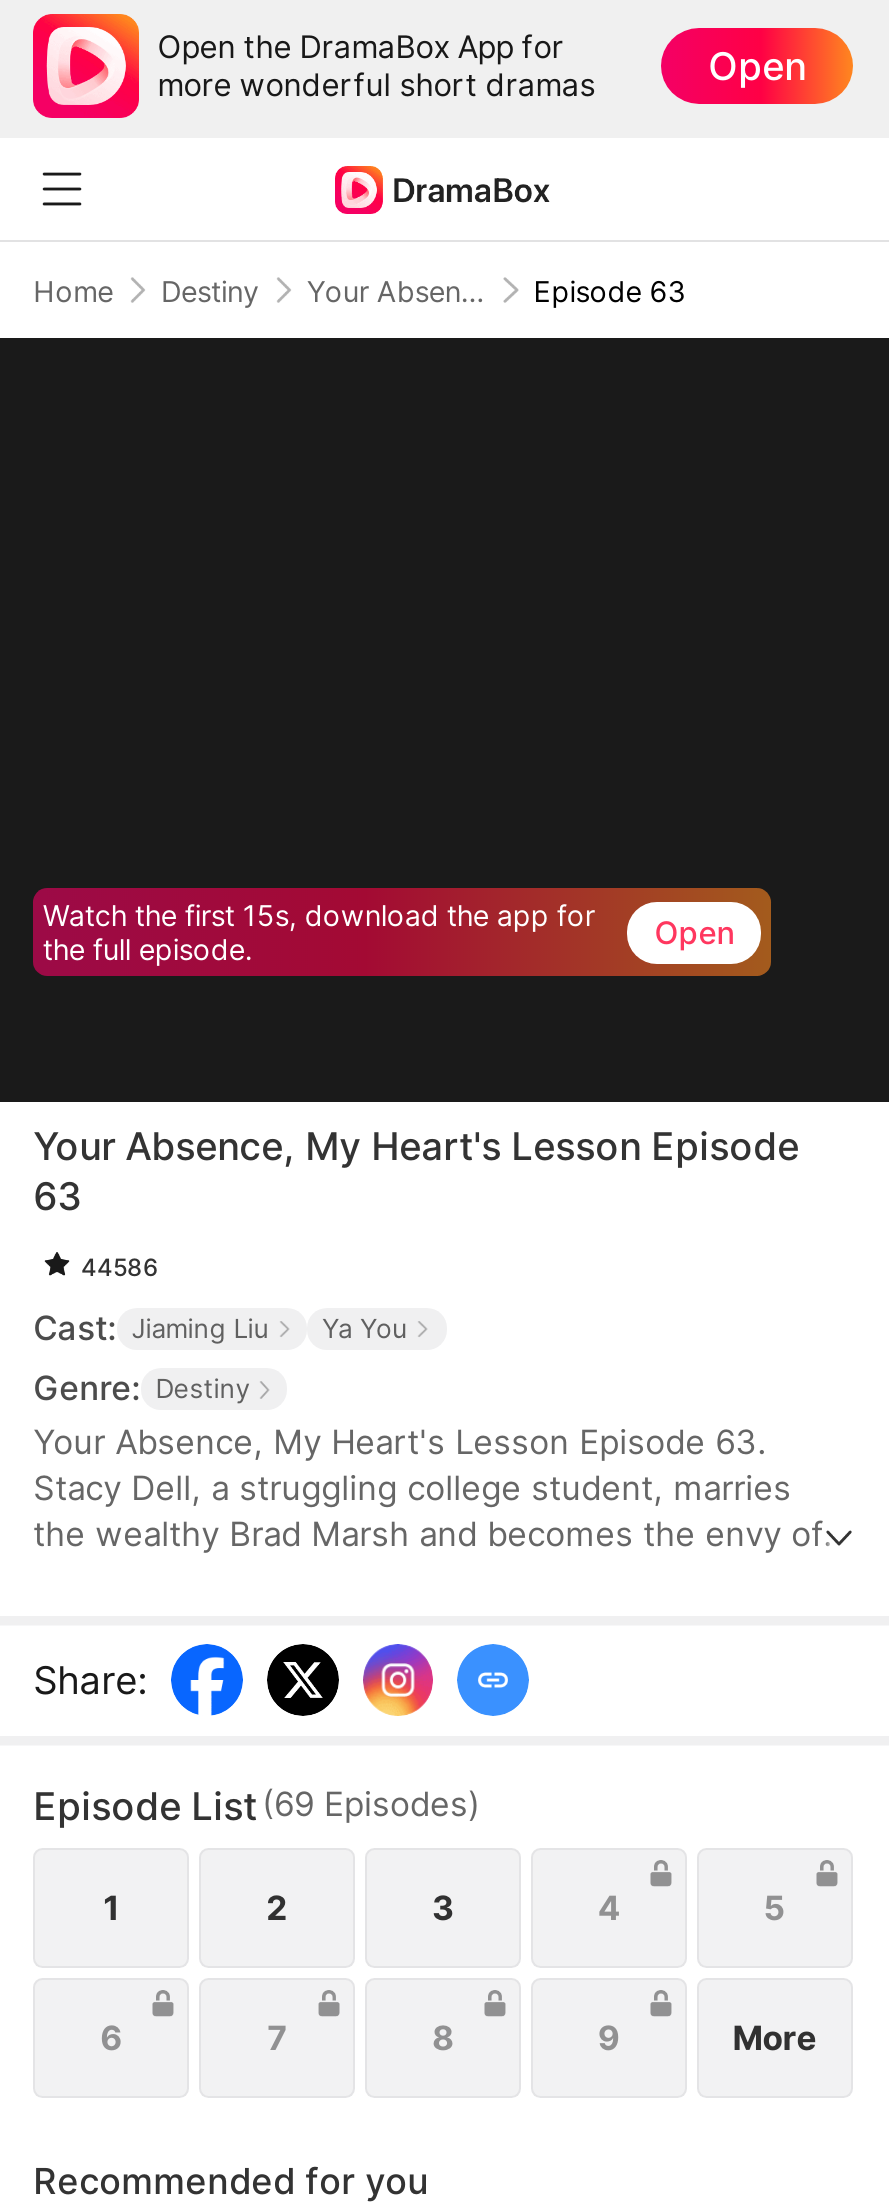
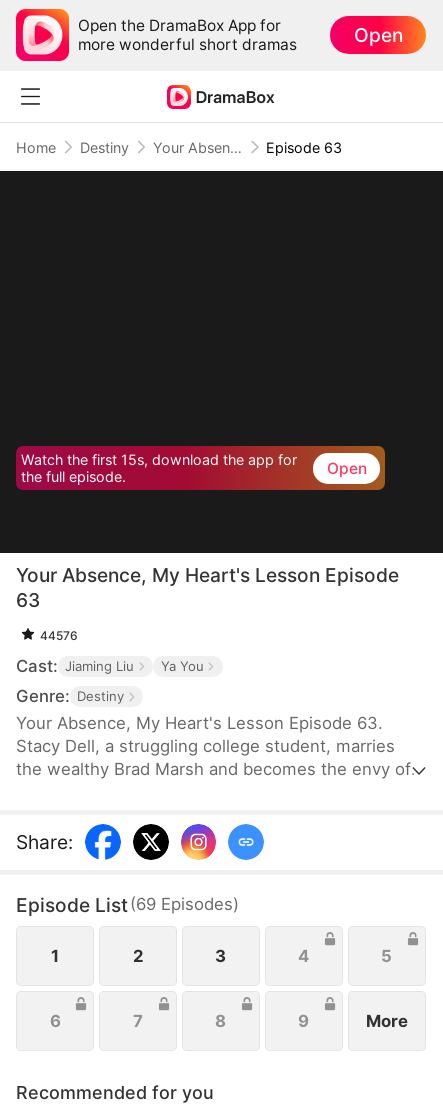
- 44586
+ 44576
